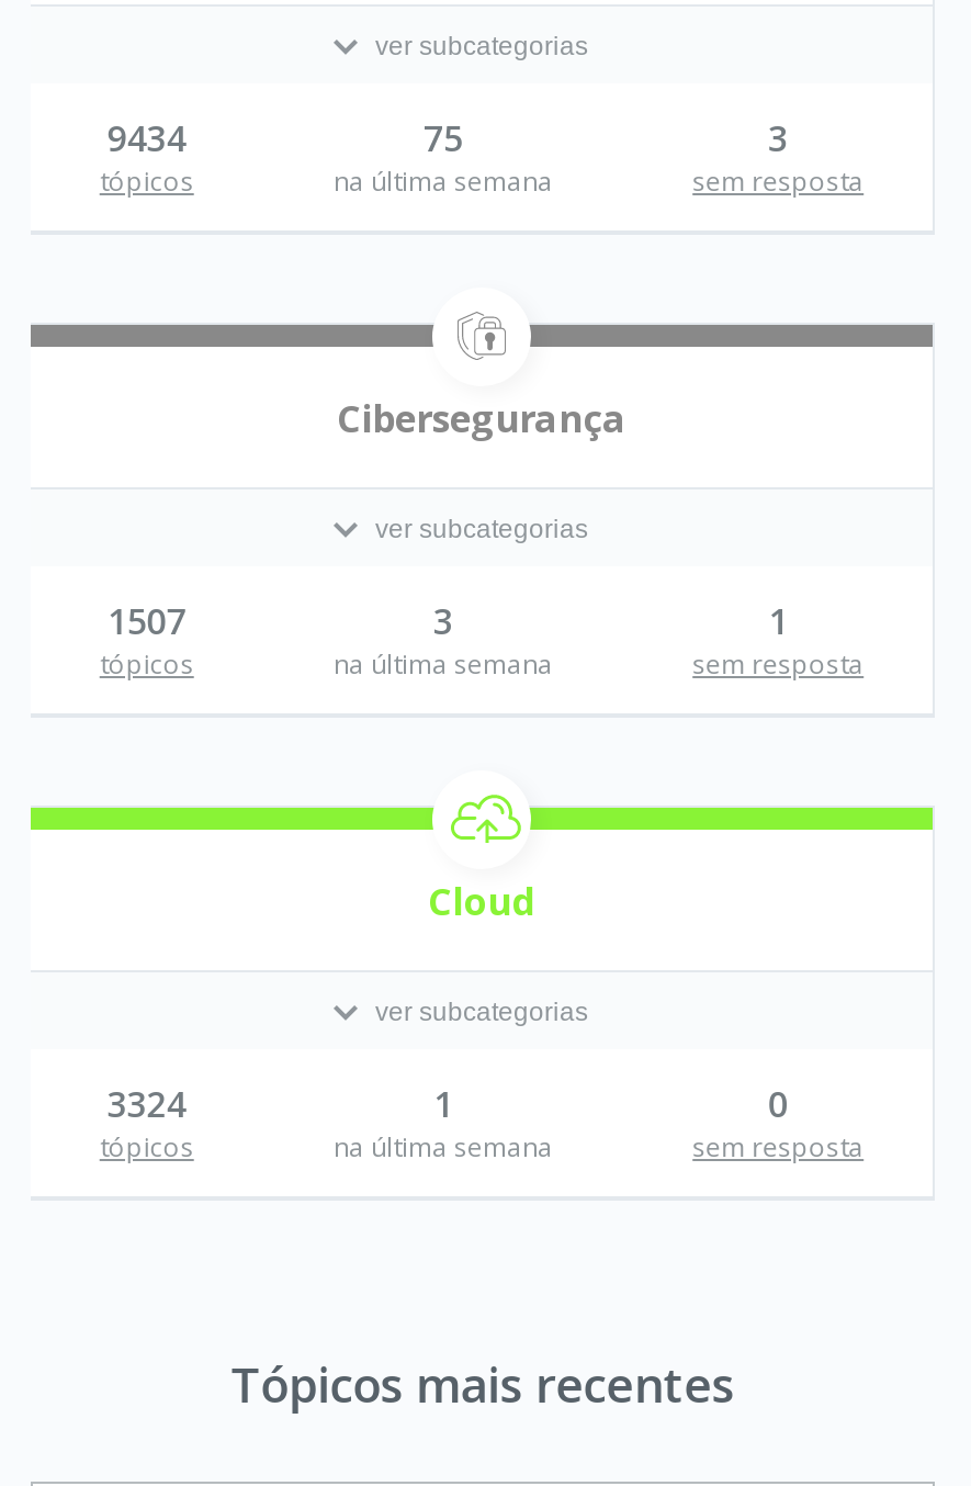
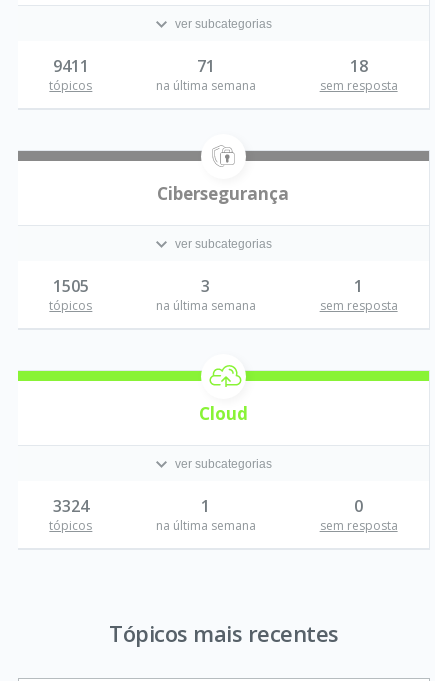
- 9434
+ 9411

- 75
+ 71

- 3
+ 18

- 1507
+ 1505
